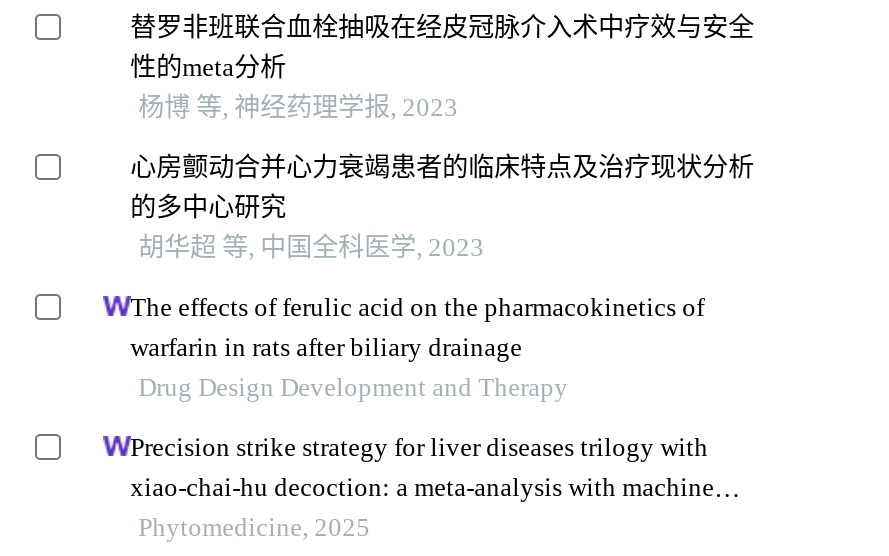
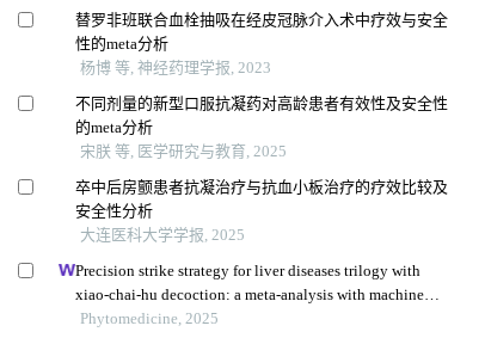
- 心房颤动合并心力衰竭患者的临床特点及治疗现状分析
- 的多中心研究
- 胡华超 等, 中国全科医学, 2023
+ 不同剂量的新型口服抗凝药对高龄患者有效性及安全性
+ 的meta分析
+ 宋朕 等, 医学研究与教育, 2025

- The effects of ferulic acid on the pharmacokinetics of
- warfarin in rats after biliary drainage
- Drug Design Development and Therapy
+ 卒中后房颤患者抗凝治疗与抗血小板治疗的疗效比较及
+ 安全性分析
+ 大连医科大学学报, 2025
